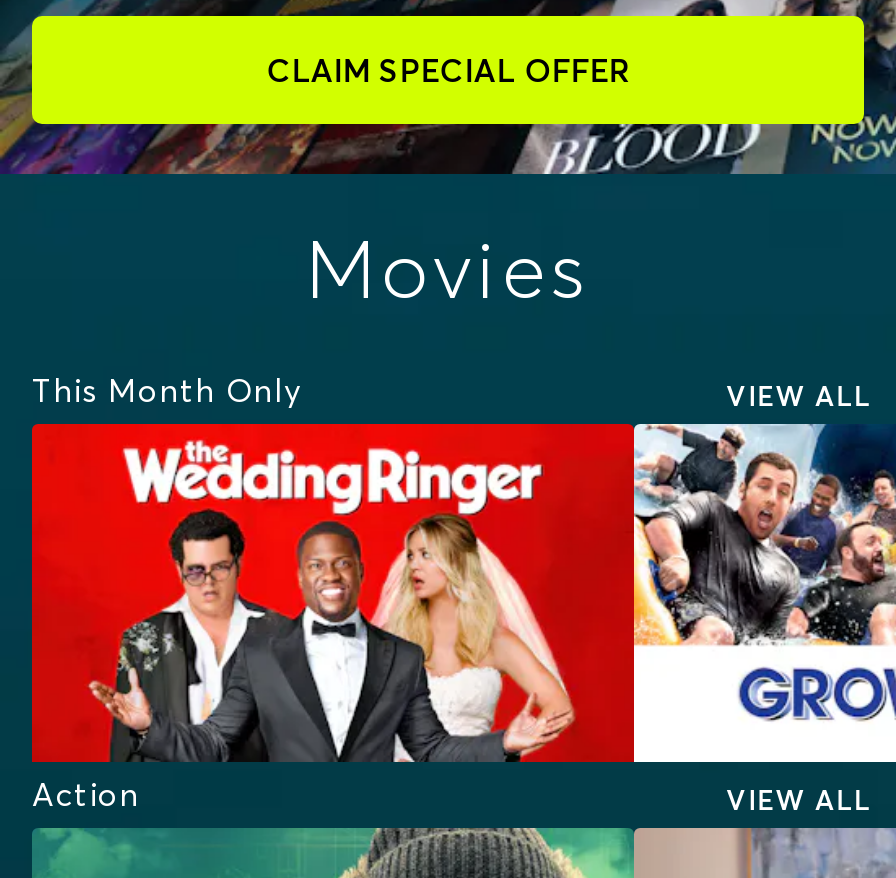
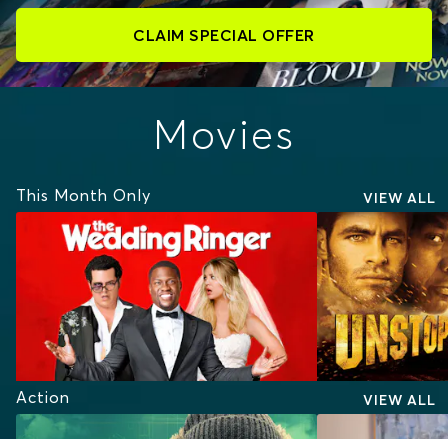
- [image]
+ [image]
